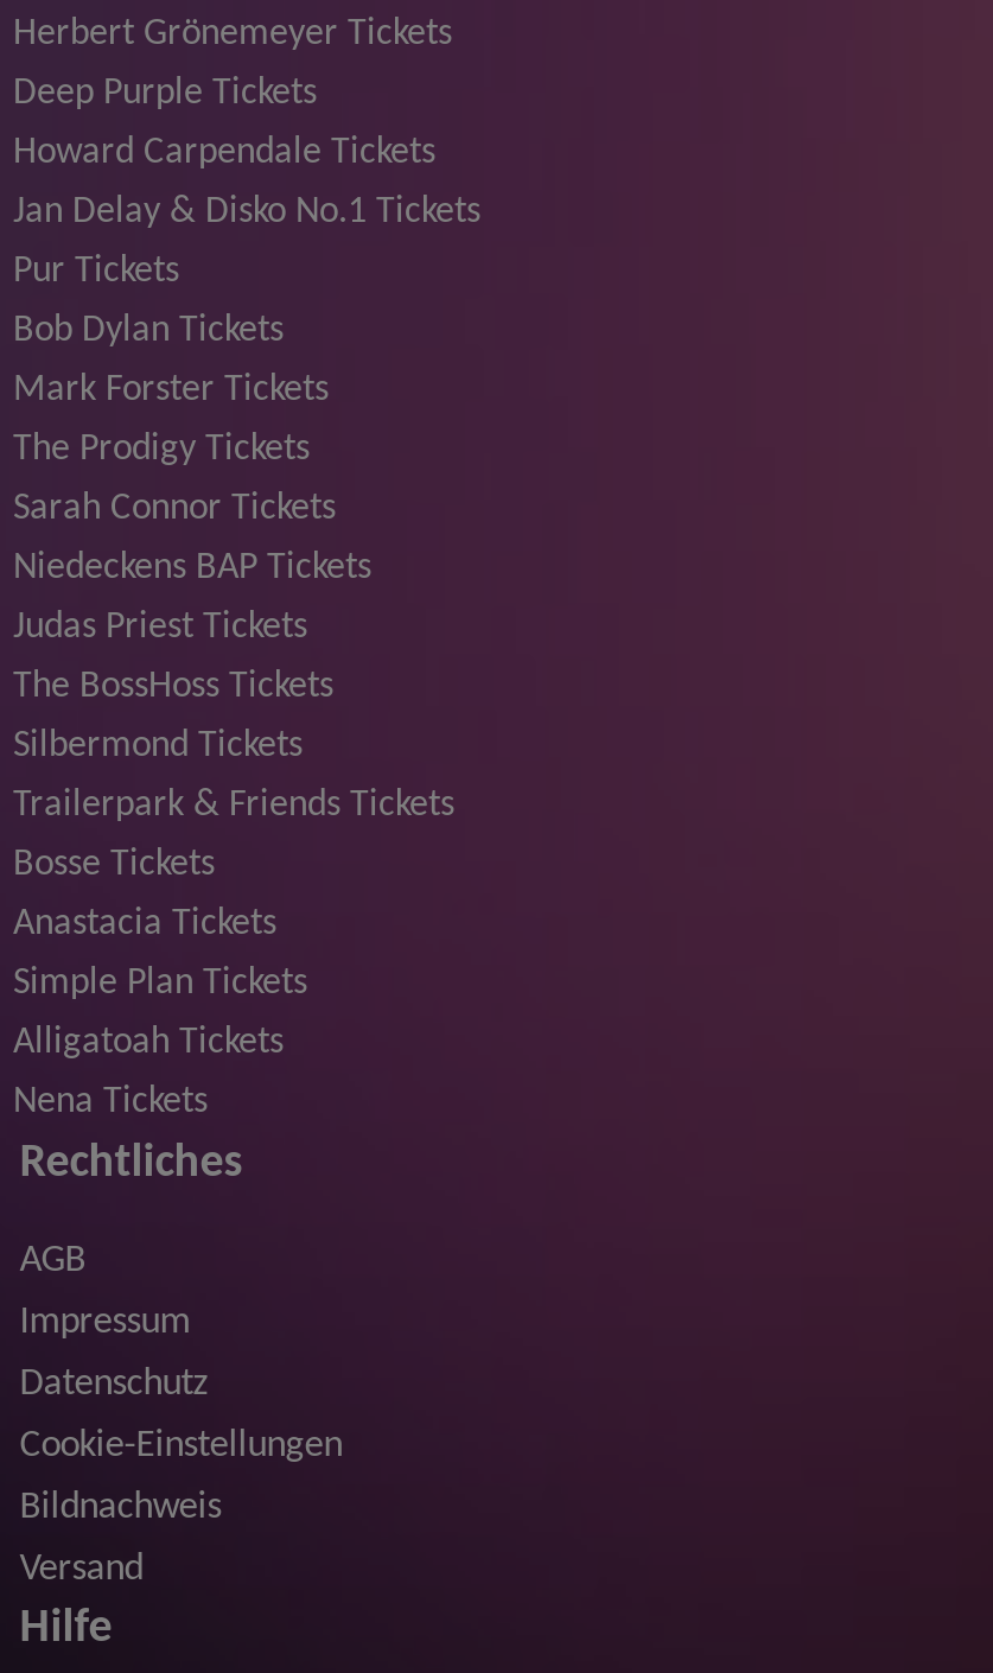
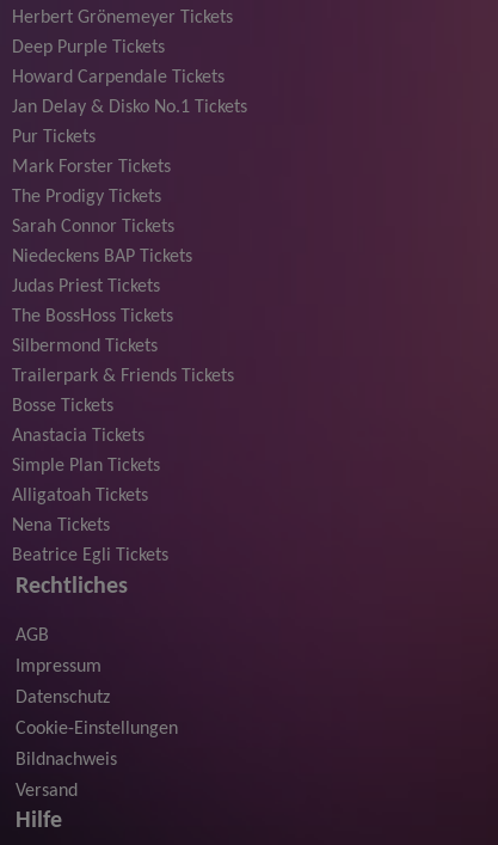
- Bob Dylan Tickets

moved up: Mark Forster Tickets | The Prodigy Tickets | Sarah Connor Tickets | ... | Alligatoah Tickets | Nena Tickets

+ Beatrice Egli Tickets
